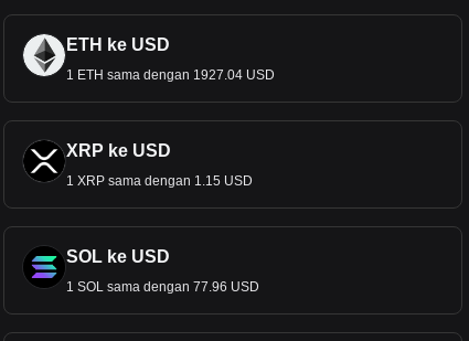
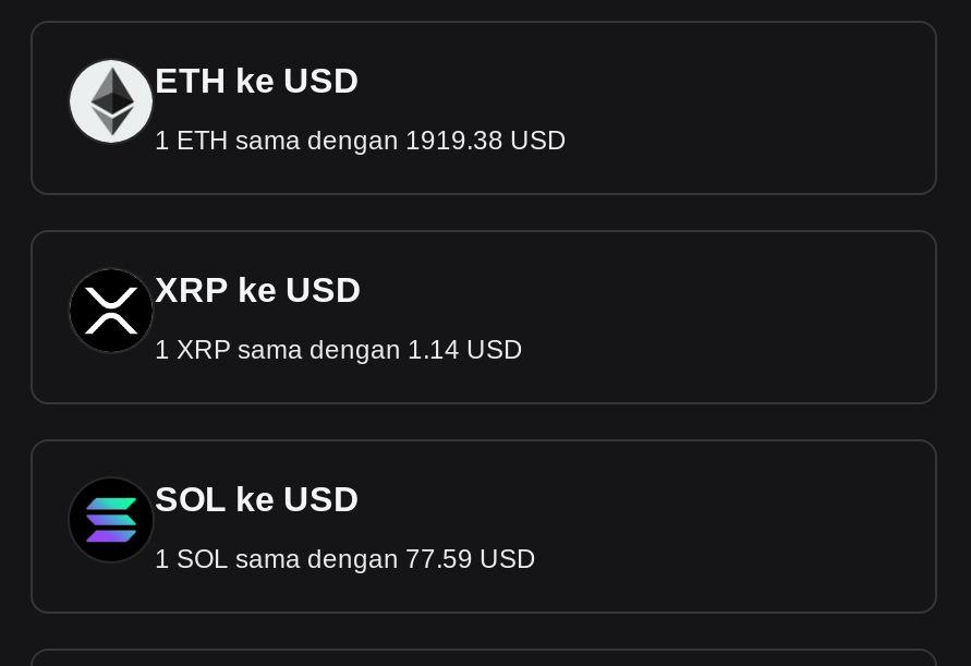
- 1 ETH sama dengan 1927.04 USD
+ 1 ETH sama dengan 1919.38 USD

- 1 XRP sama dengan 1.15 USD
+ 1 XRP sama dengan 1.14 USD

- 1 SOL sama dengan 77.96 USD
+ 1 SOL sama dengan 77.59 USD
